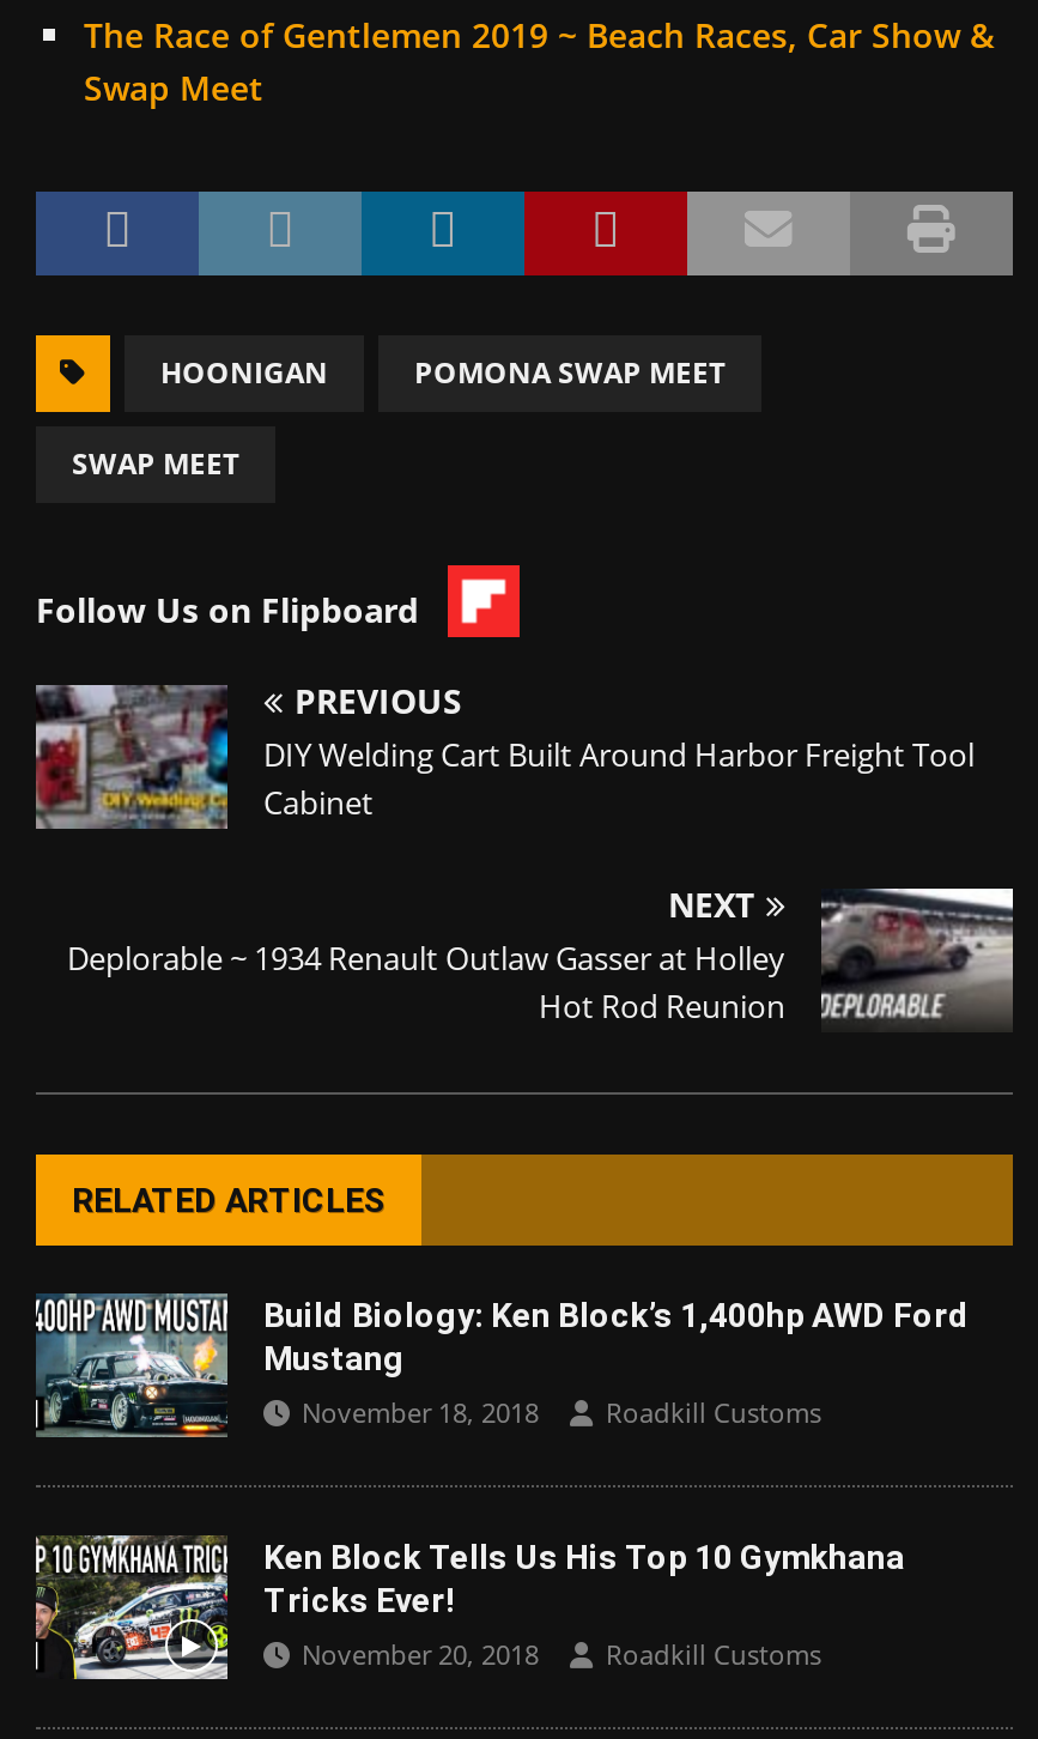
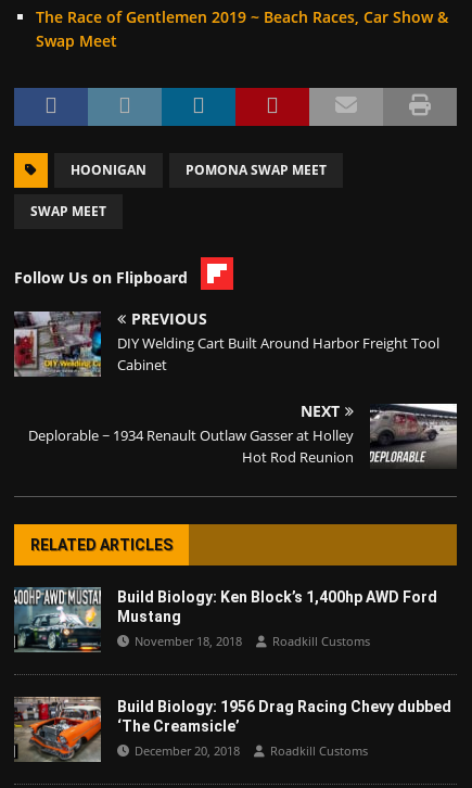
- [image]
- Ken Block Tells Us His Top 10 Gymkhana
- Tricks Ever!
- November 20, 2018
+ [image]
+ Build Biology: 1956 Drag Racing Chevy dubbed
+ ‘The Creamsicle’
+ December 20, 2018
